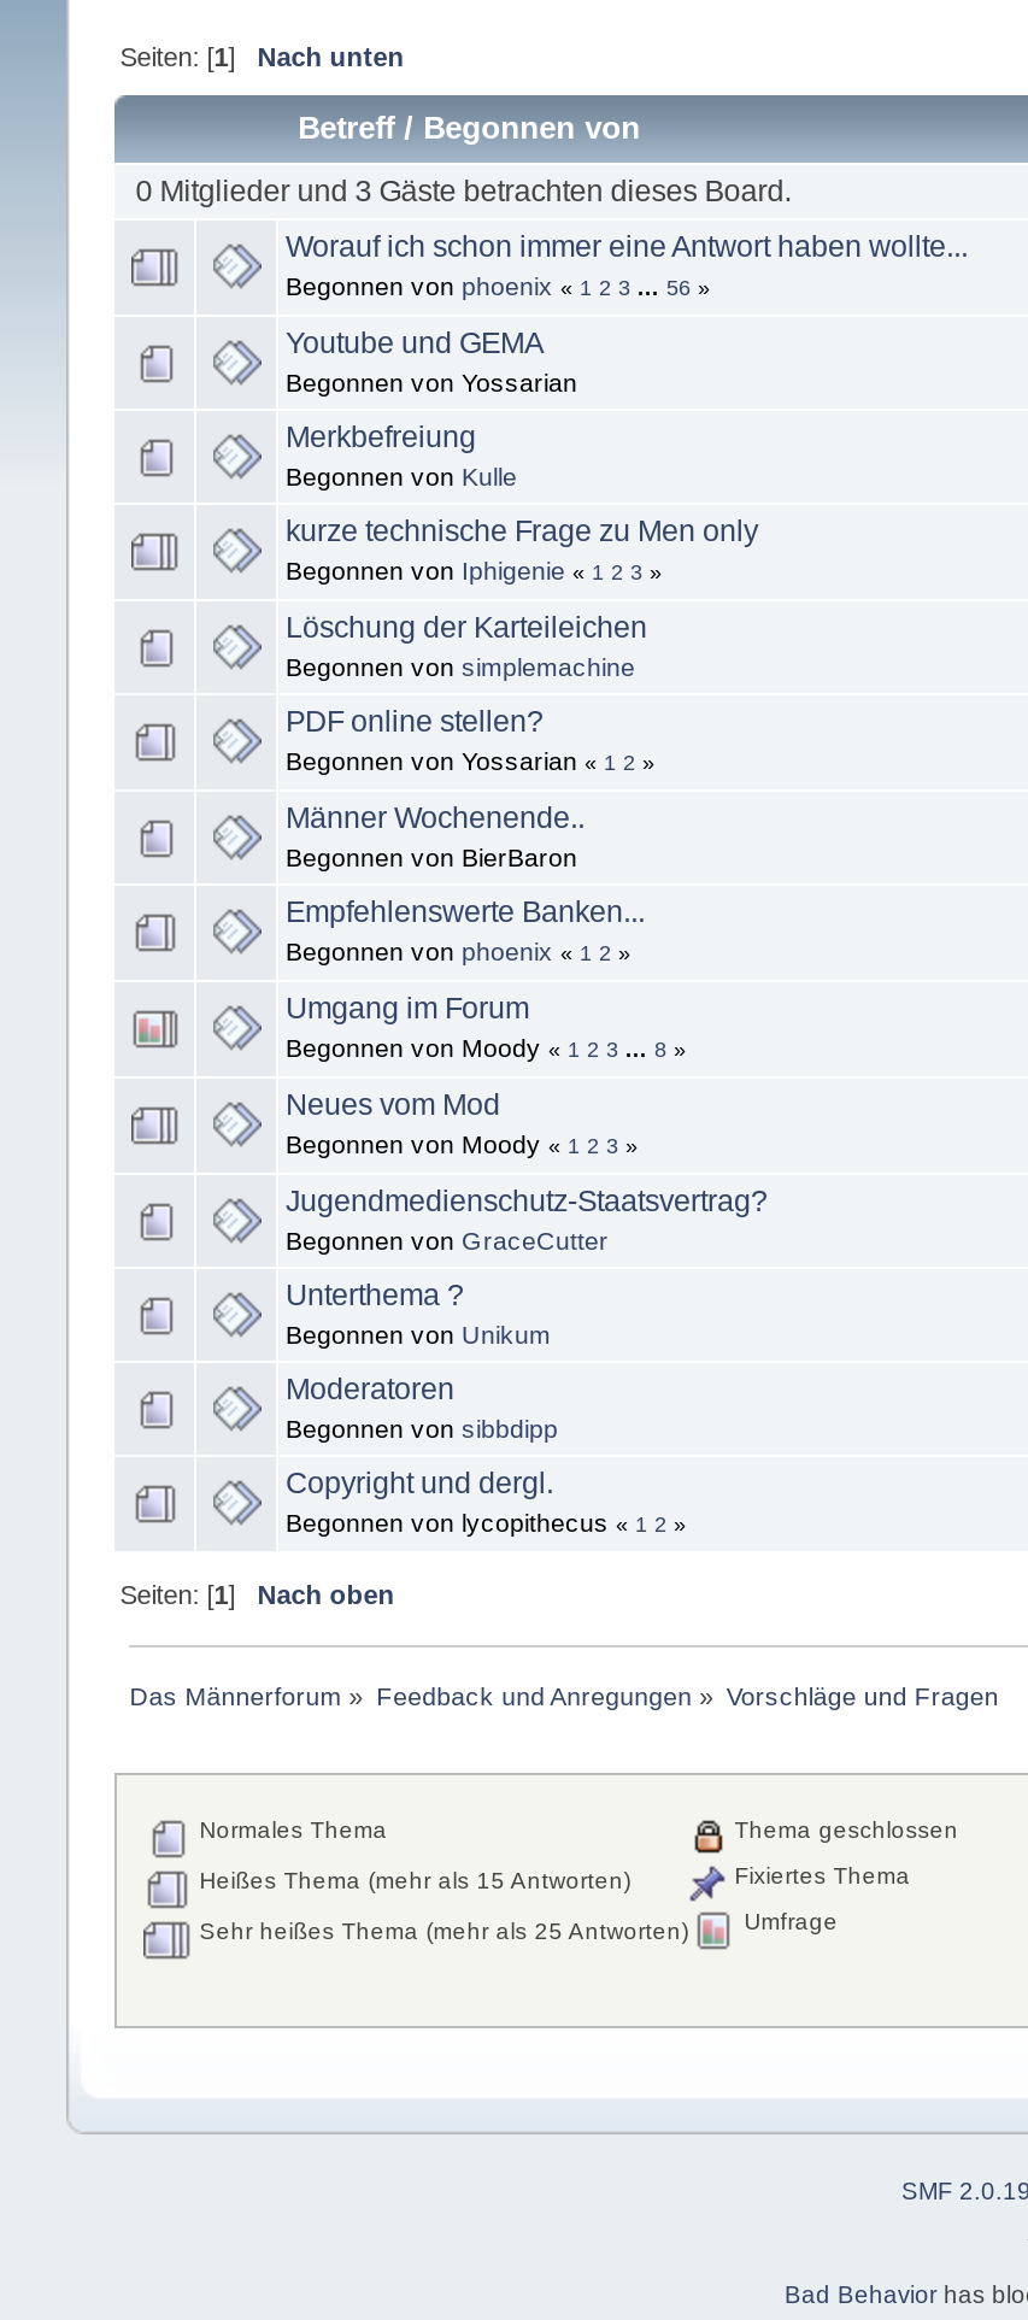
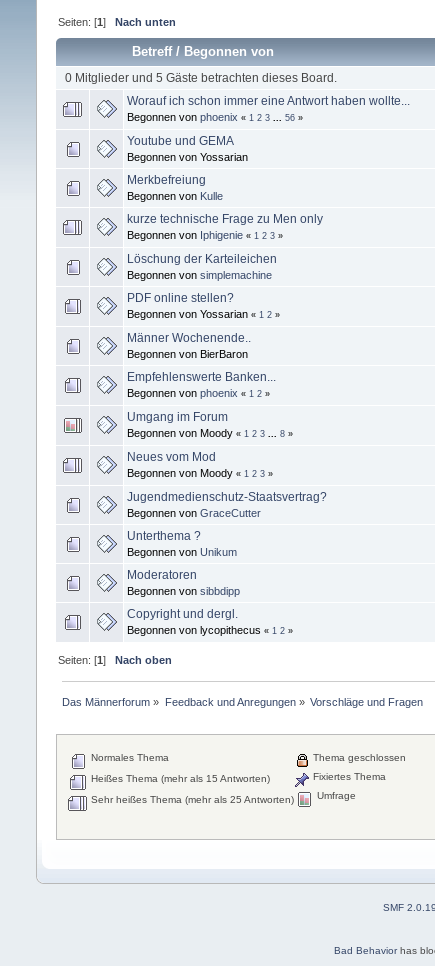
- 0 Mitglieder und 3 Gäste betrachten dieses Board.
+ 0 Mitglieder und 5 Gäste betrachten dieses Board.
